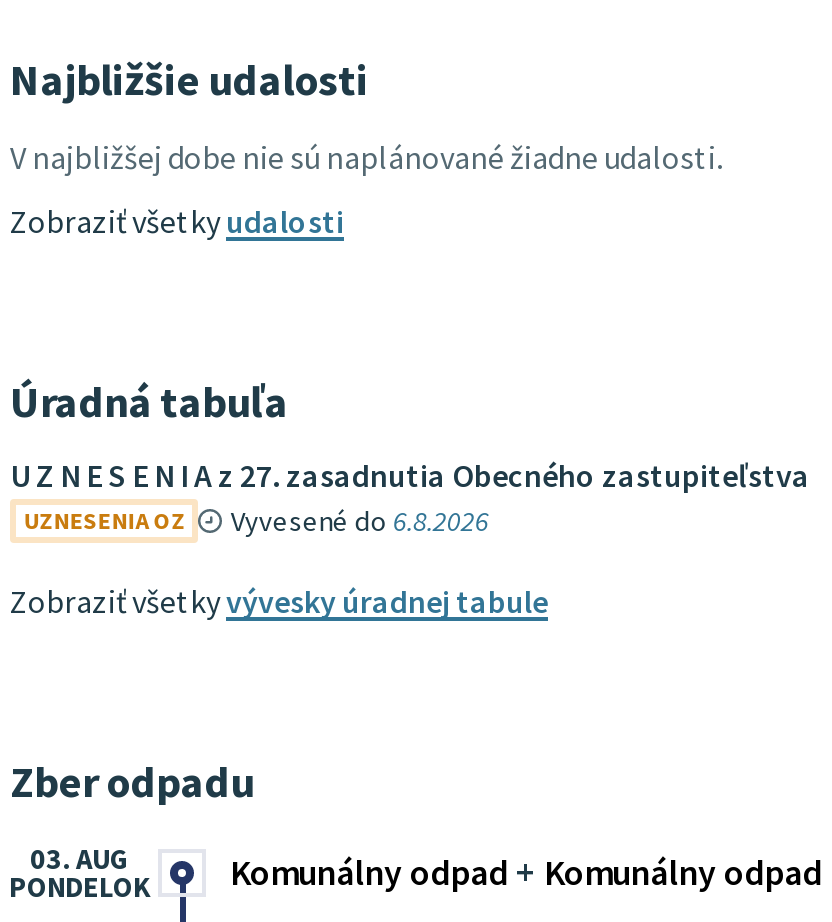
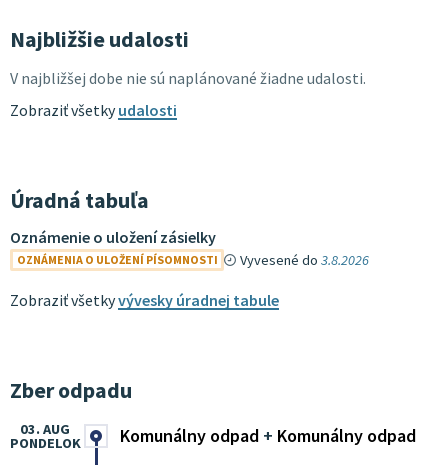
- U Z N E S E N I A z 27. zasadnutia Obecného zastupiteľstva
- UZNESENIA OZ
- Vyvesené do 6.8.2026
+ Oznámenie o uložení zásielky
+ OZNÁMENIA O ULOŽENÍ PÍSOMNOSTI
+ Vyvesené do 3.8.2026
